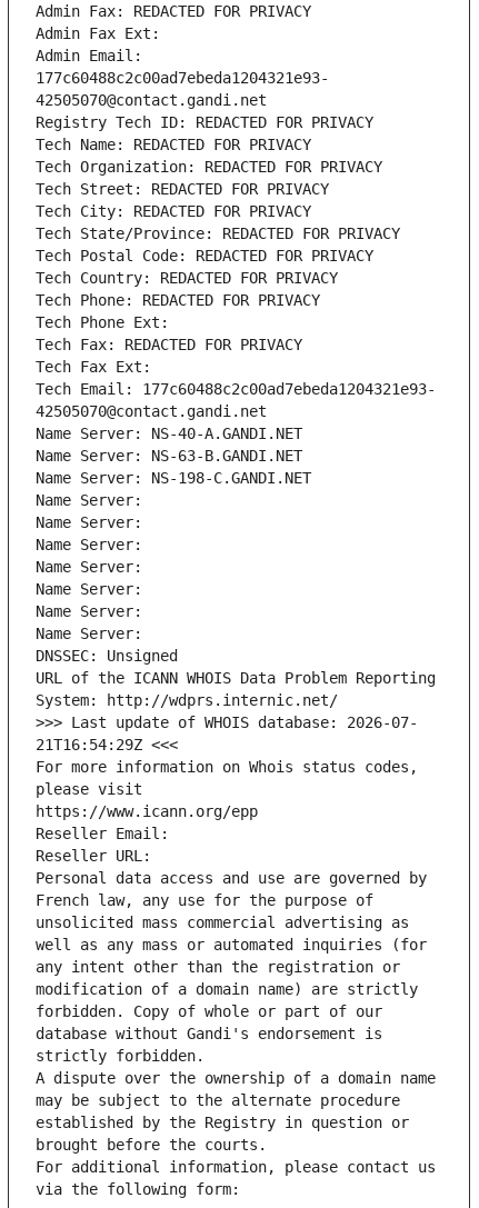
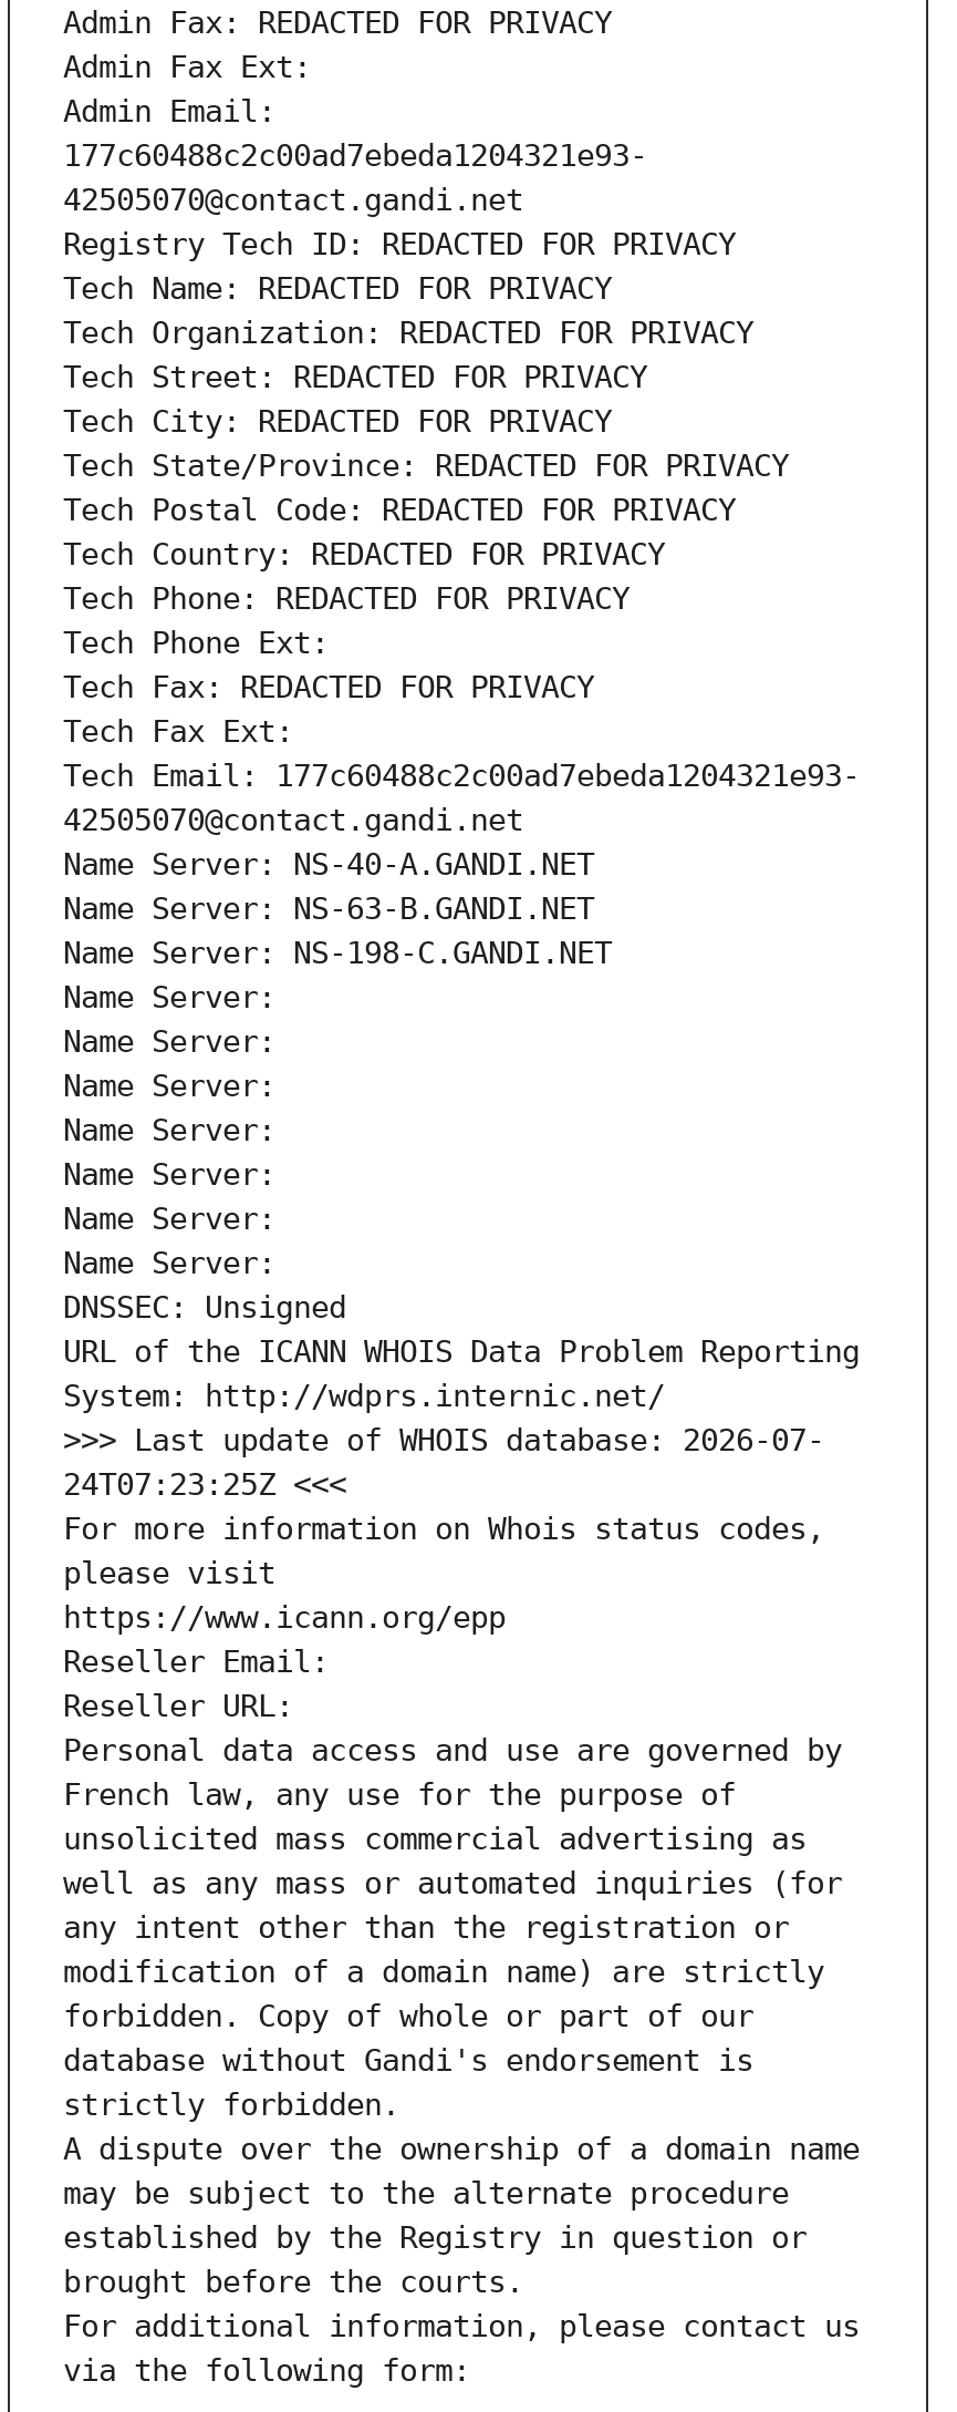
- 21T16:54:29Z <<<
+ 24T07:23:25Z <<<
